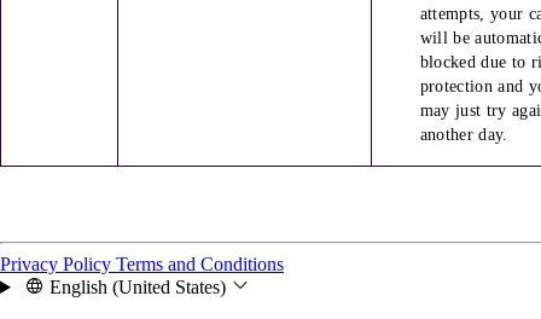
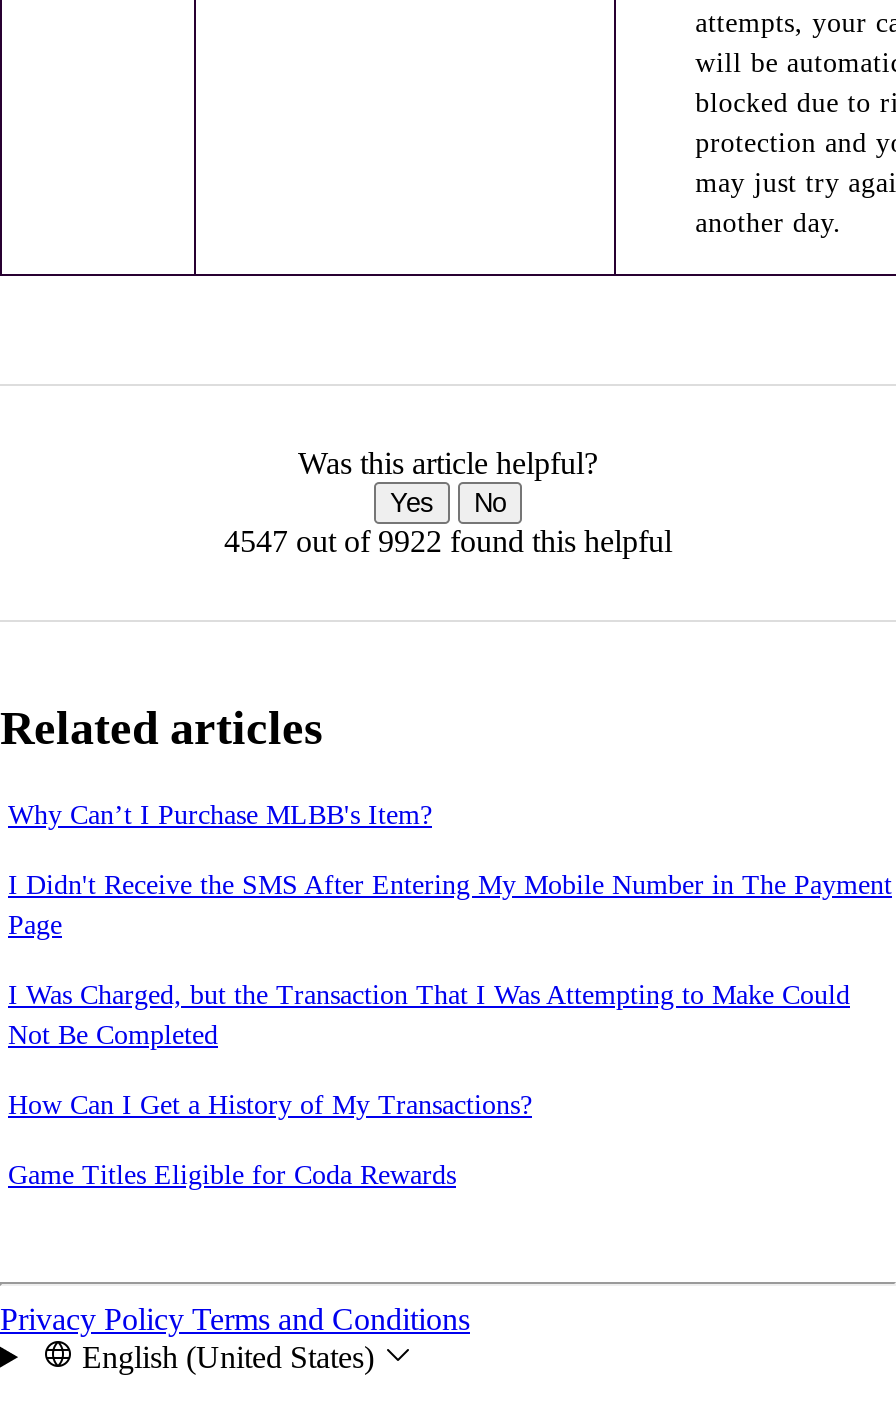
+ Related articles
+ Why Can’t I Purchase MLBB's Item?
+ I Didn't Receive the SMS After Entering My Mobile Number in The Payment
+ Page
+ I Was Charged, but the Transaction That I Was Attempting to Make Could
+ Not Be Completed
+ How Can I Get a History of My Transactions?
+ Game Titles Eligible for Coda Rewards

+ Was this article helpful?
+ Yes
+ No
+ 4547 out of 9922 found this helpful
